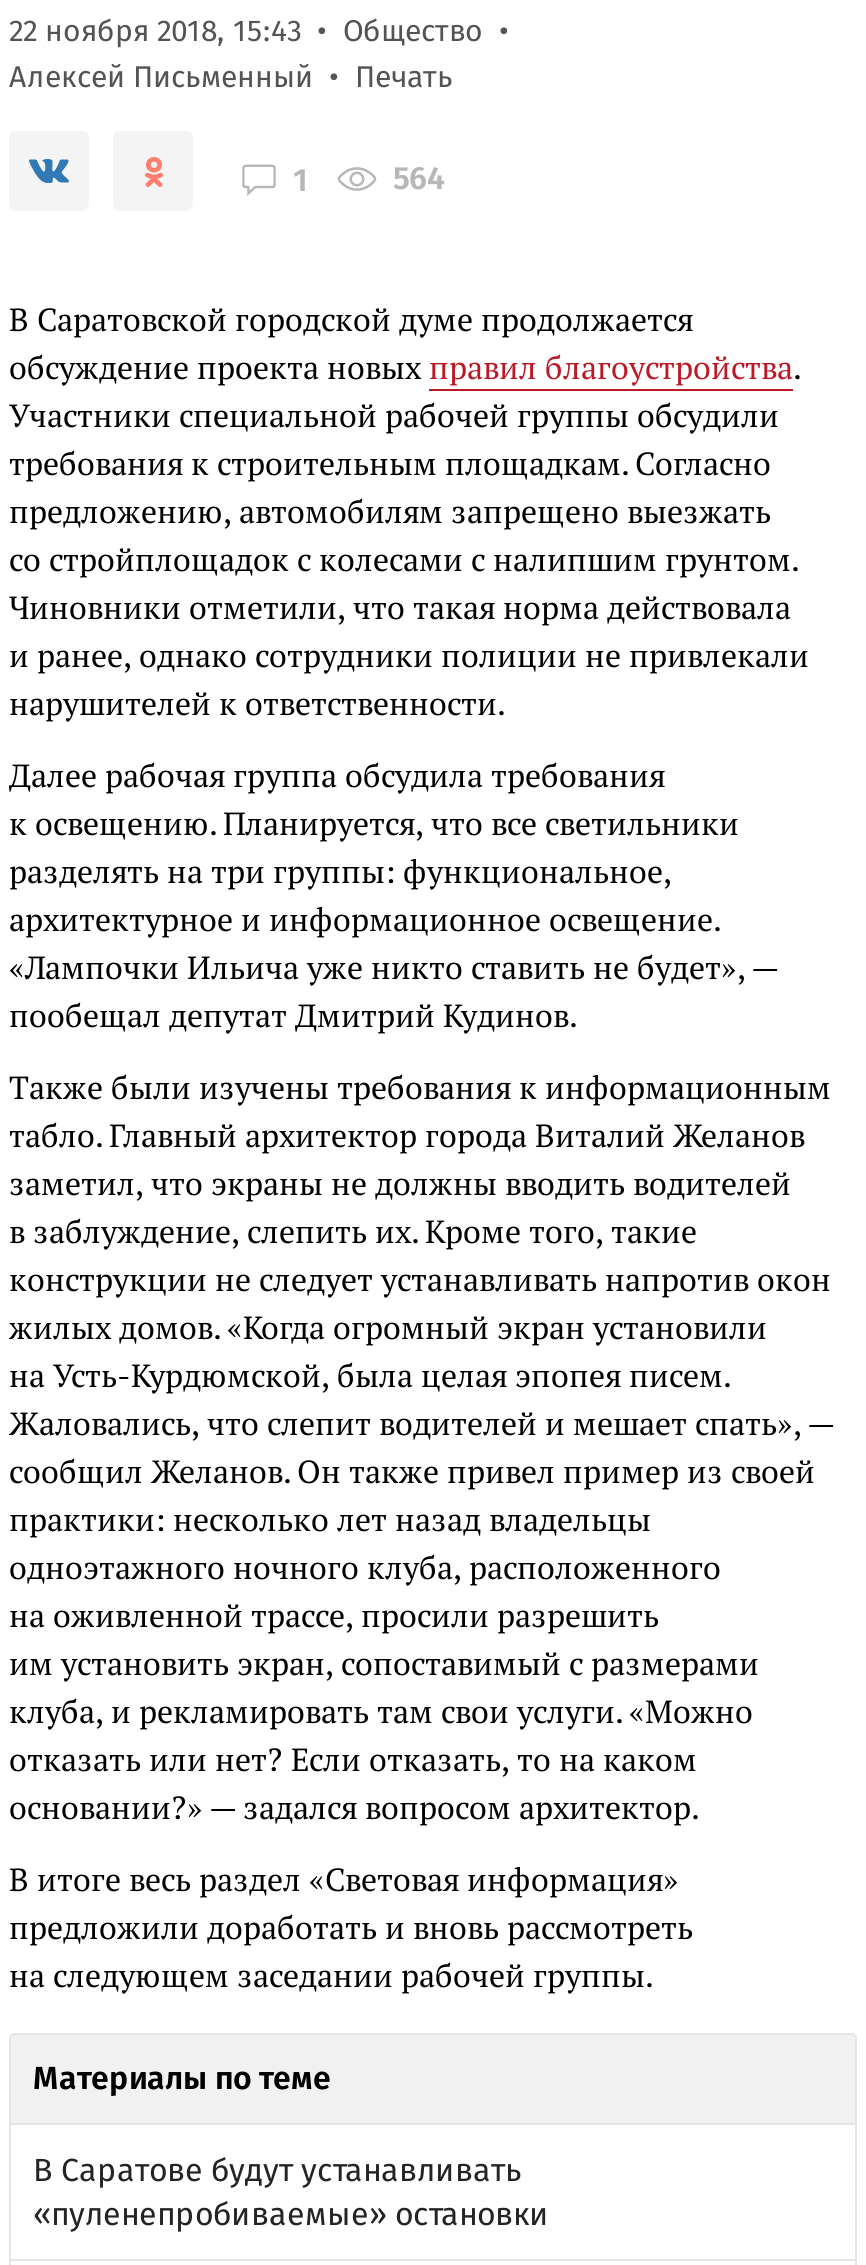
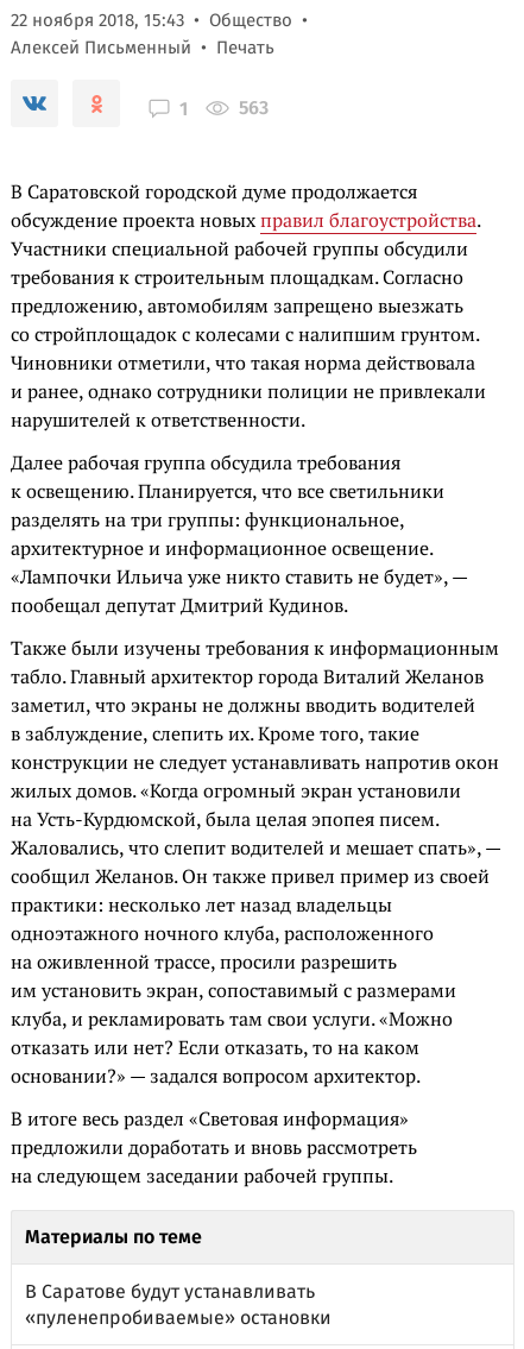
- 564
+ 563
